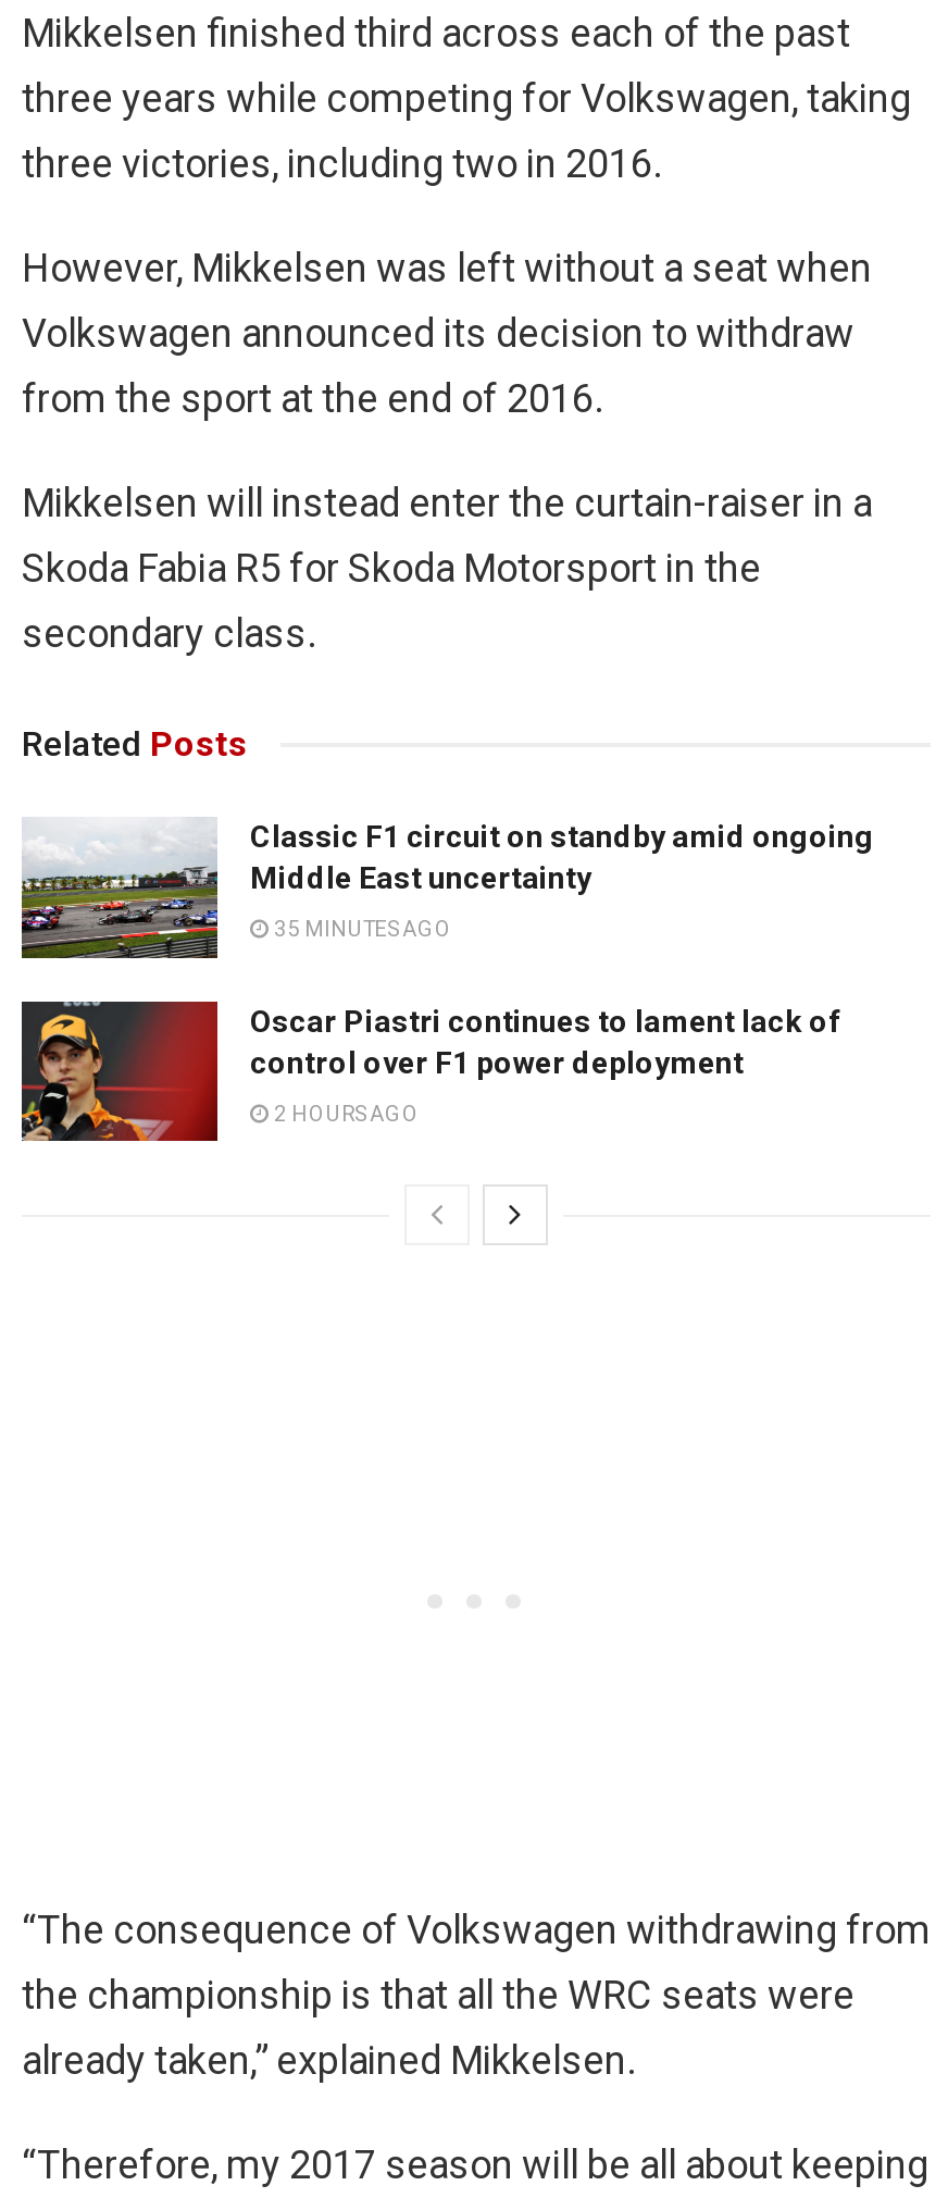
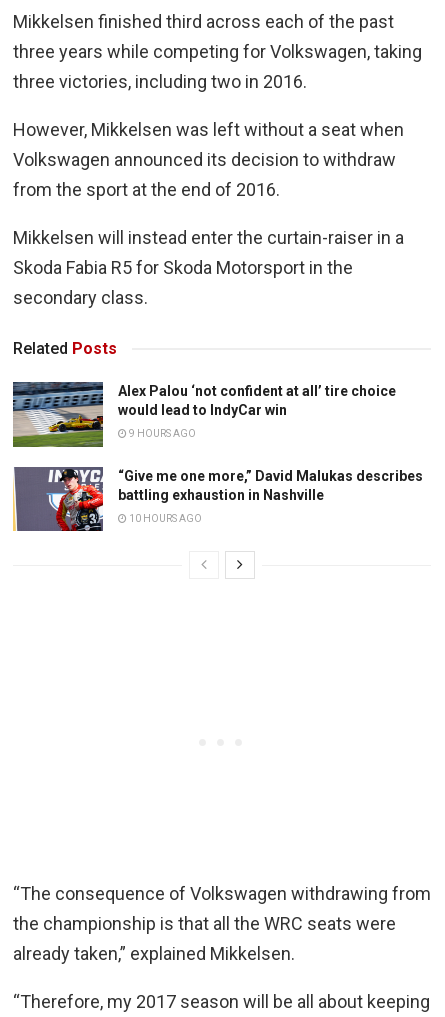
- [image]
- Classic F1 circuit on standby amid ongoing
- Middle East uncertainty
+ [image]
+ Alex Palou ‘not confident at all’ tire choice
+ would lead to IndyCar win

- 35 MINUTES AGO
+ 9 HOURS AGO

- [image]
- Oscar Piastri continues to lament lack of
- control over F1 power deployment
+ [image]
+ “Give me one more,” David Malukas describes
+ battling exhaustion in Nashville

- 2 HOURS AGO
+ 10 HOURS AGO
